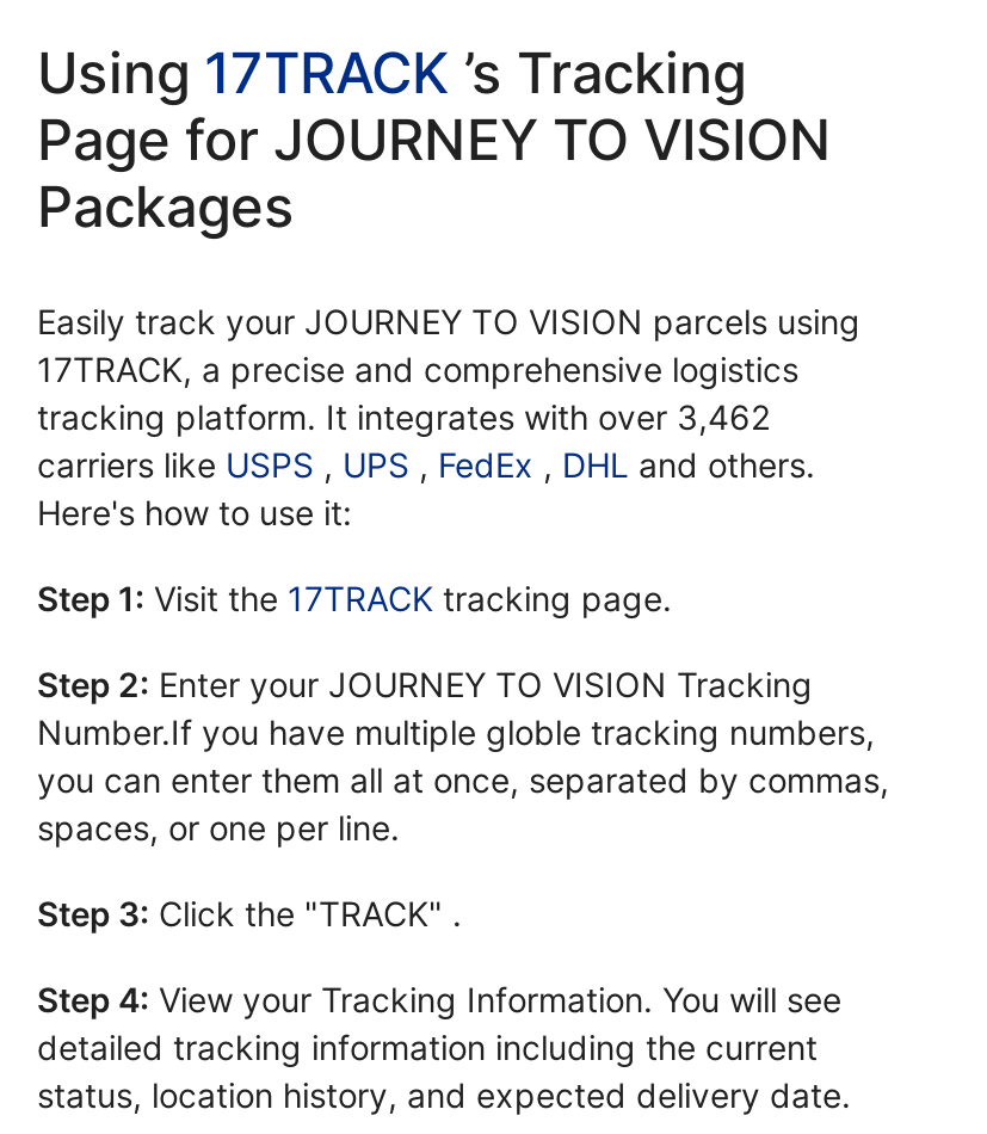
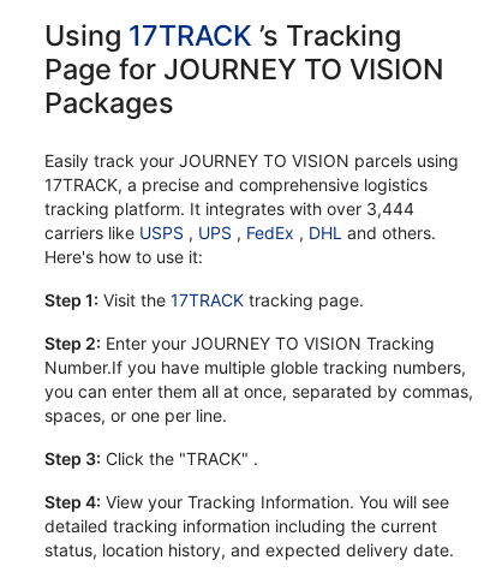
- tracking platform. It integrates with over 3,462
+ tracking platform. It integrates with over 3,444
